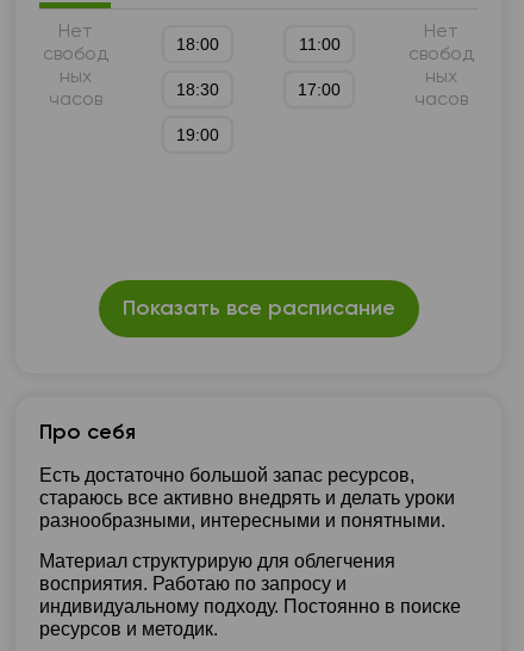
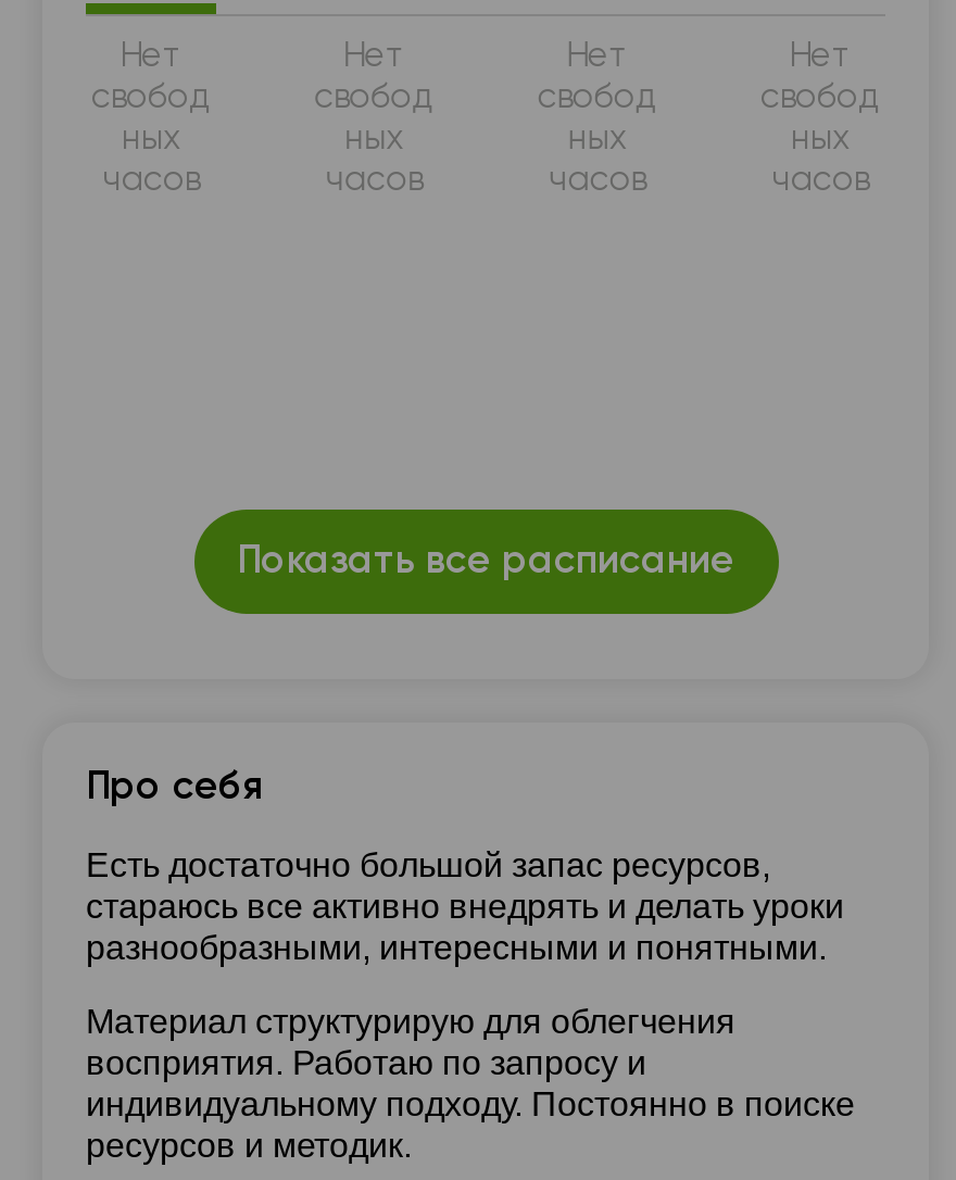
- 18:00
- 18:30
- 19:00
+ Нет
+ свобод
+ ных
+ часов

- 11:00
- 17:00
+ Нет
+ свобод
+ ных
+ часов
